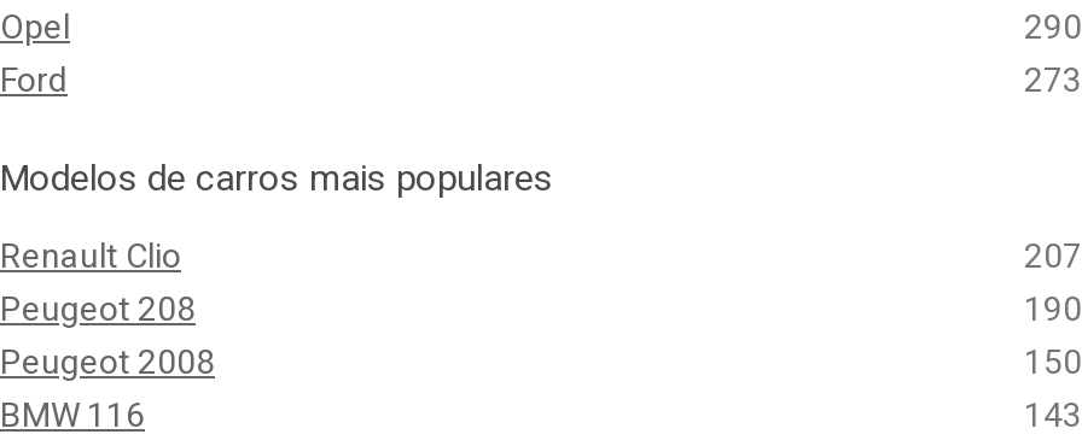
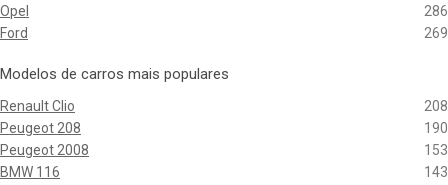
- 290
+ 286

- 273
+ 269

- 207
+ 208

- 150
+ 153
